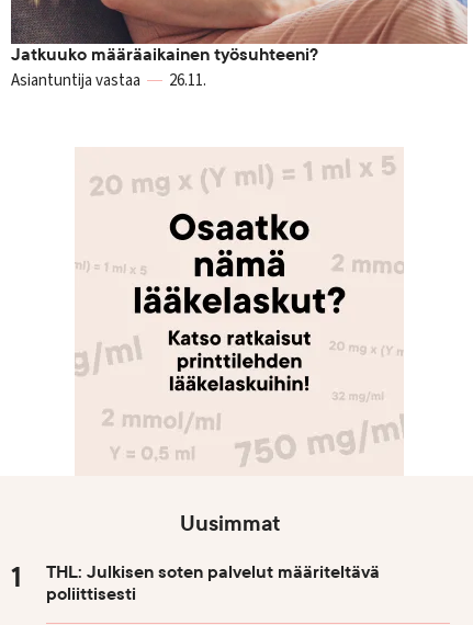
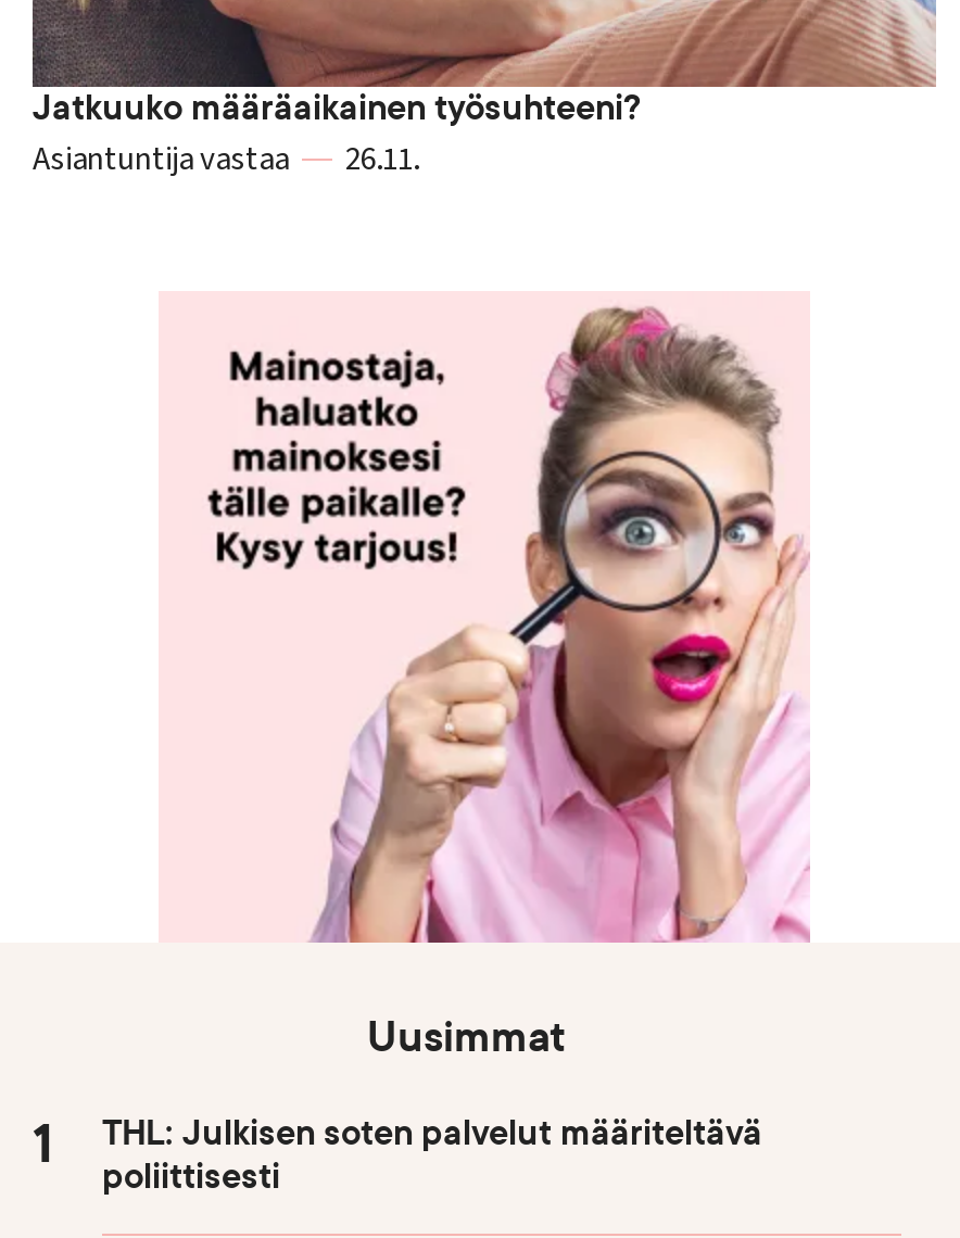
- [image]
+ [image]
